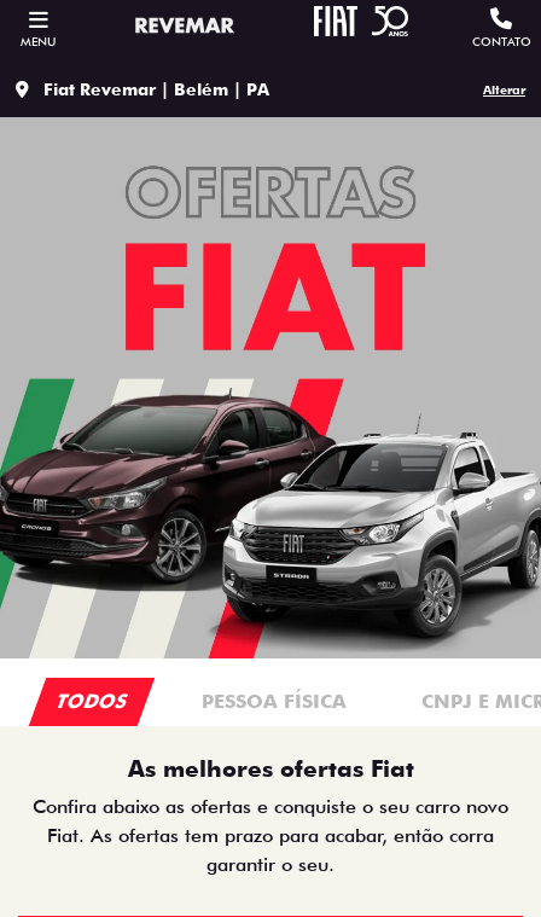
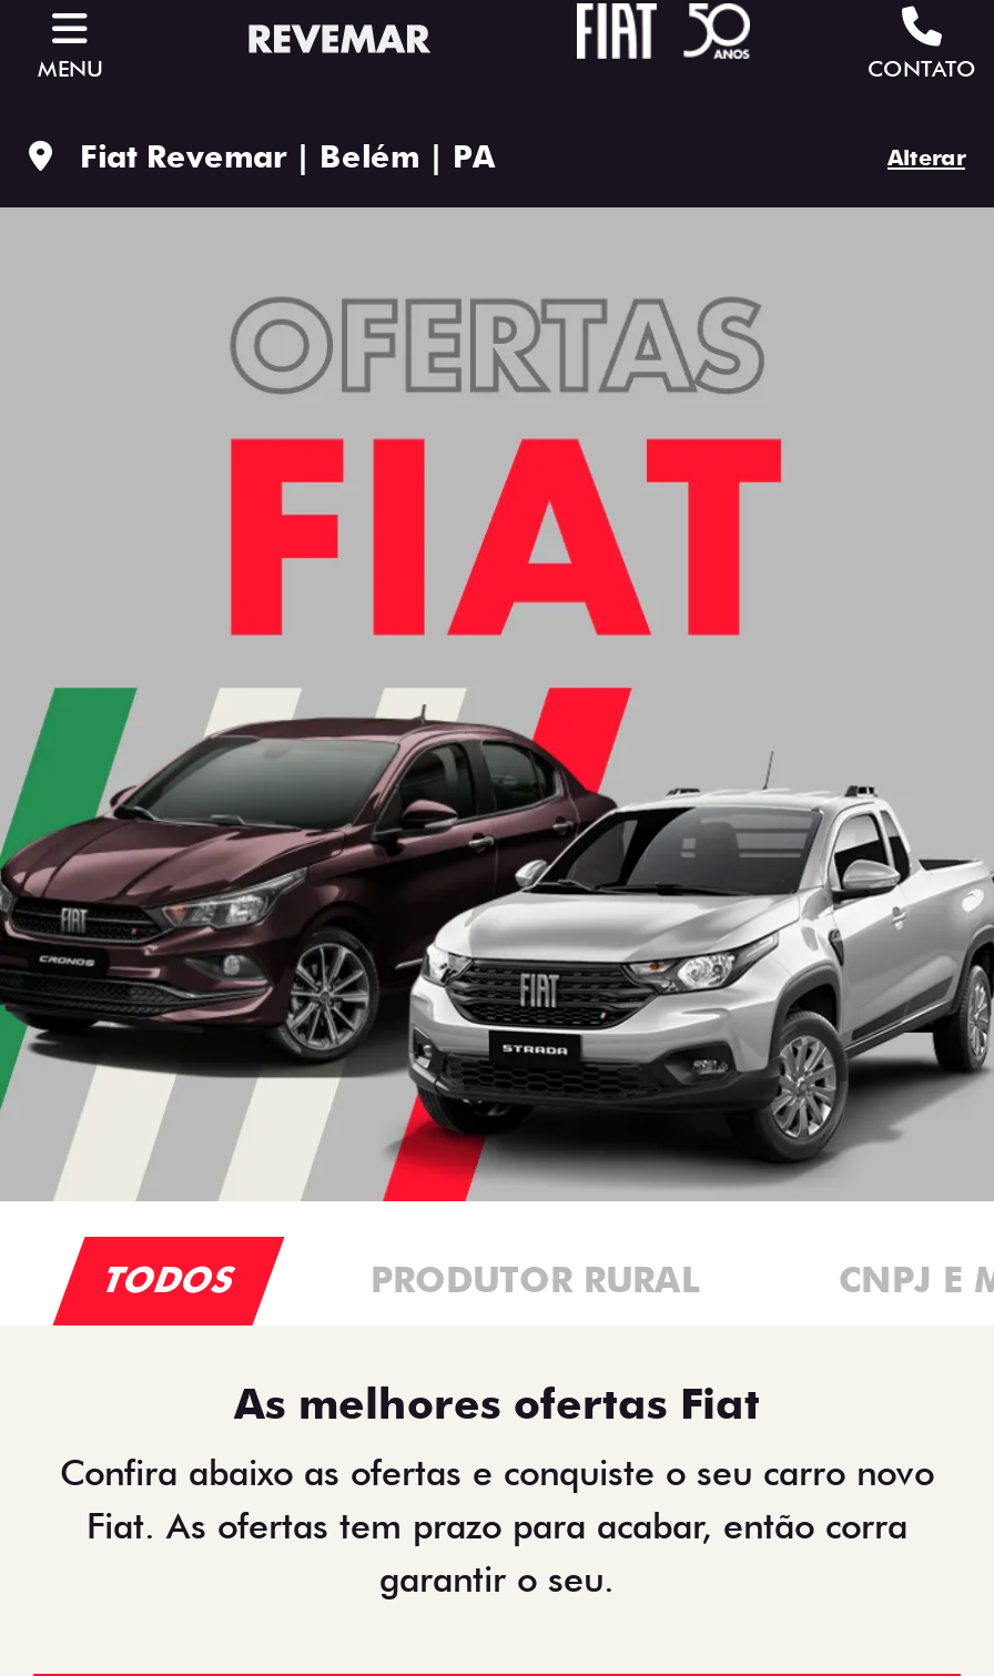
- PESSOA FÍSICA
+ PRODUTOR RURAL
